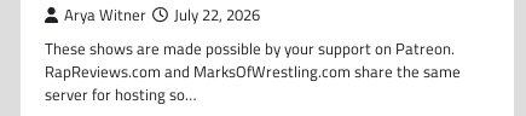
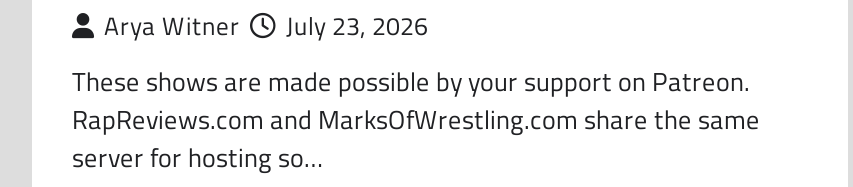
- Arya Witner July 22, 2026
+ Arya Witner July 23, 2026
